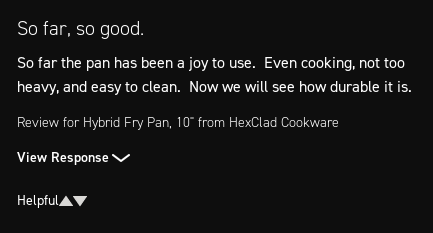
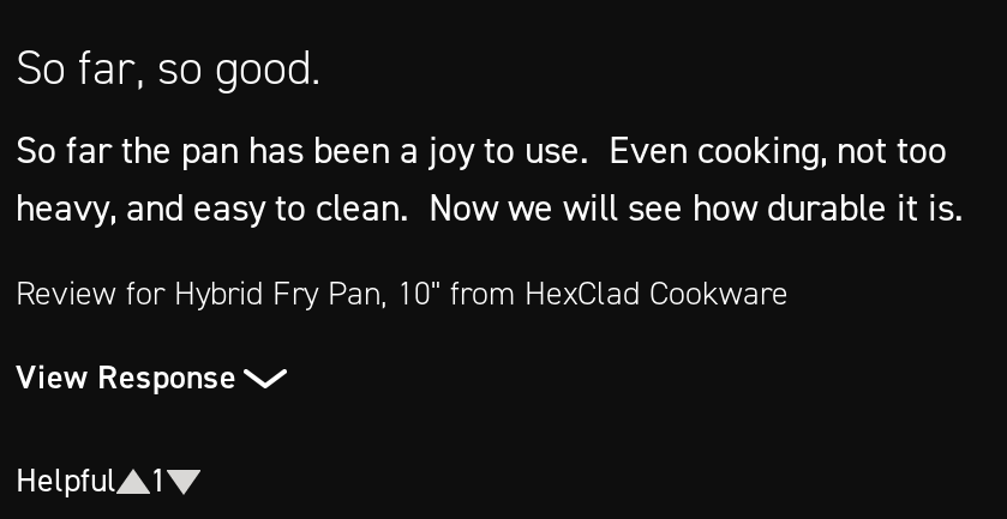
+ 1
